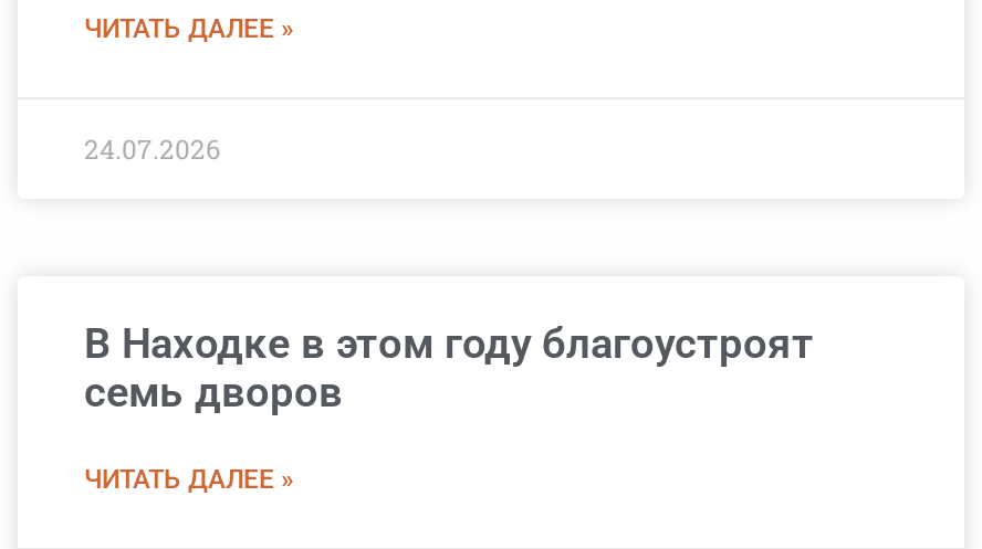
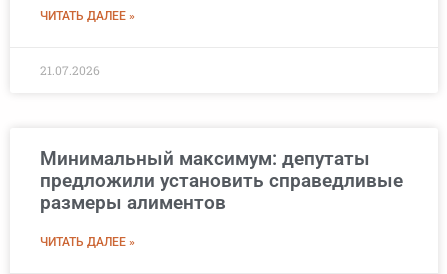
- 24.07.2026
+ 21.07.2026

- В Находке в этом году благоустроят
- семь дворов
+ Минимальный максимум: депутаты
+ предложили установить справедливые
+ размеры алиментов
